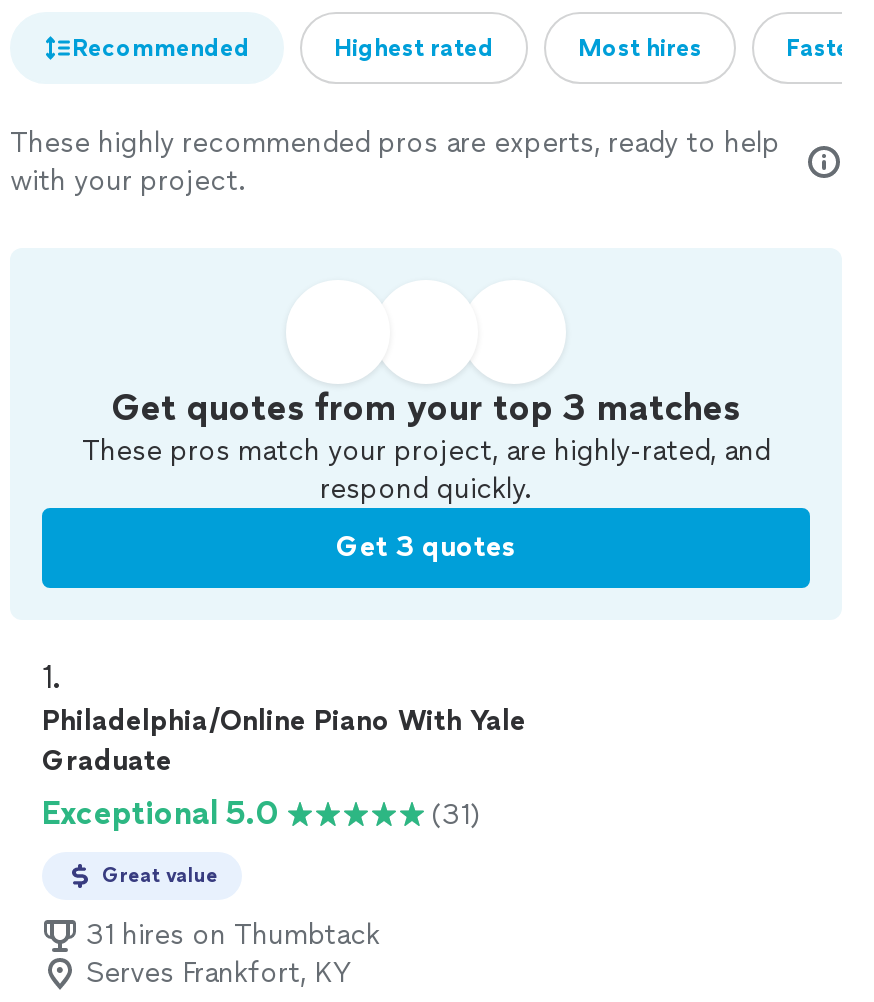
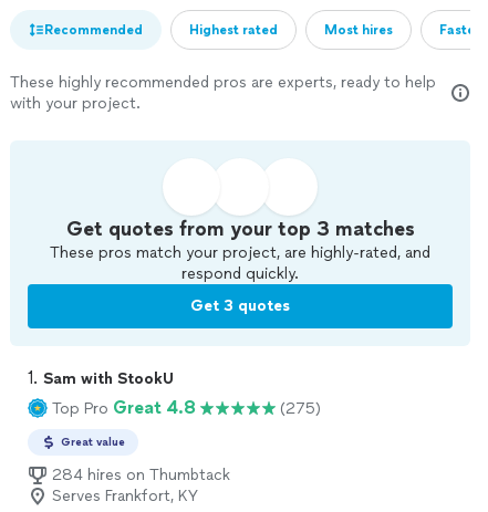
- 1.
- Philadelphia/Online Piano With Yale
- Graduate
- Exceptional 5.0
- (31)
+ 1. Sam with StookU
+ Top Pro Great 4.8
+ (275)

- 31 hires on Thumbtack
+ 284 hires on Thumbtack
